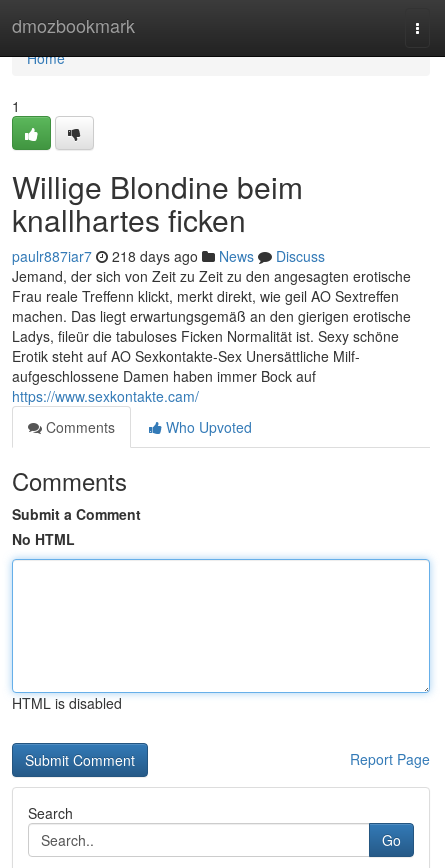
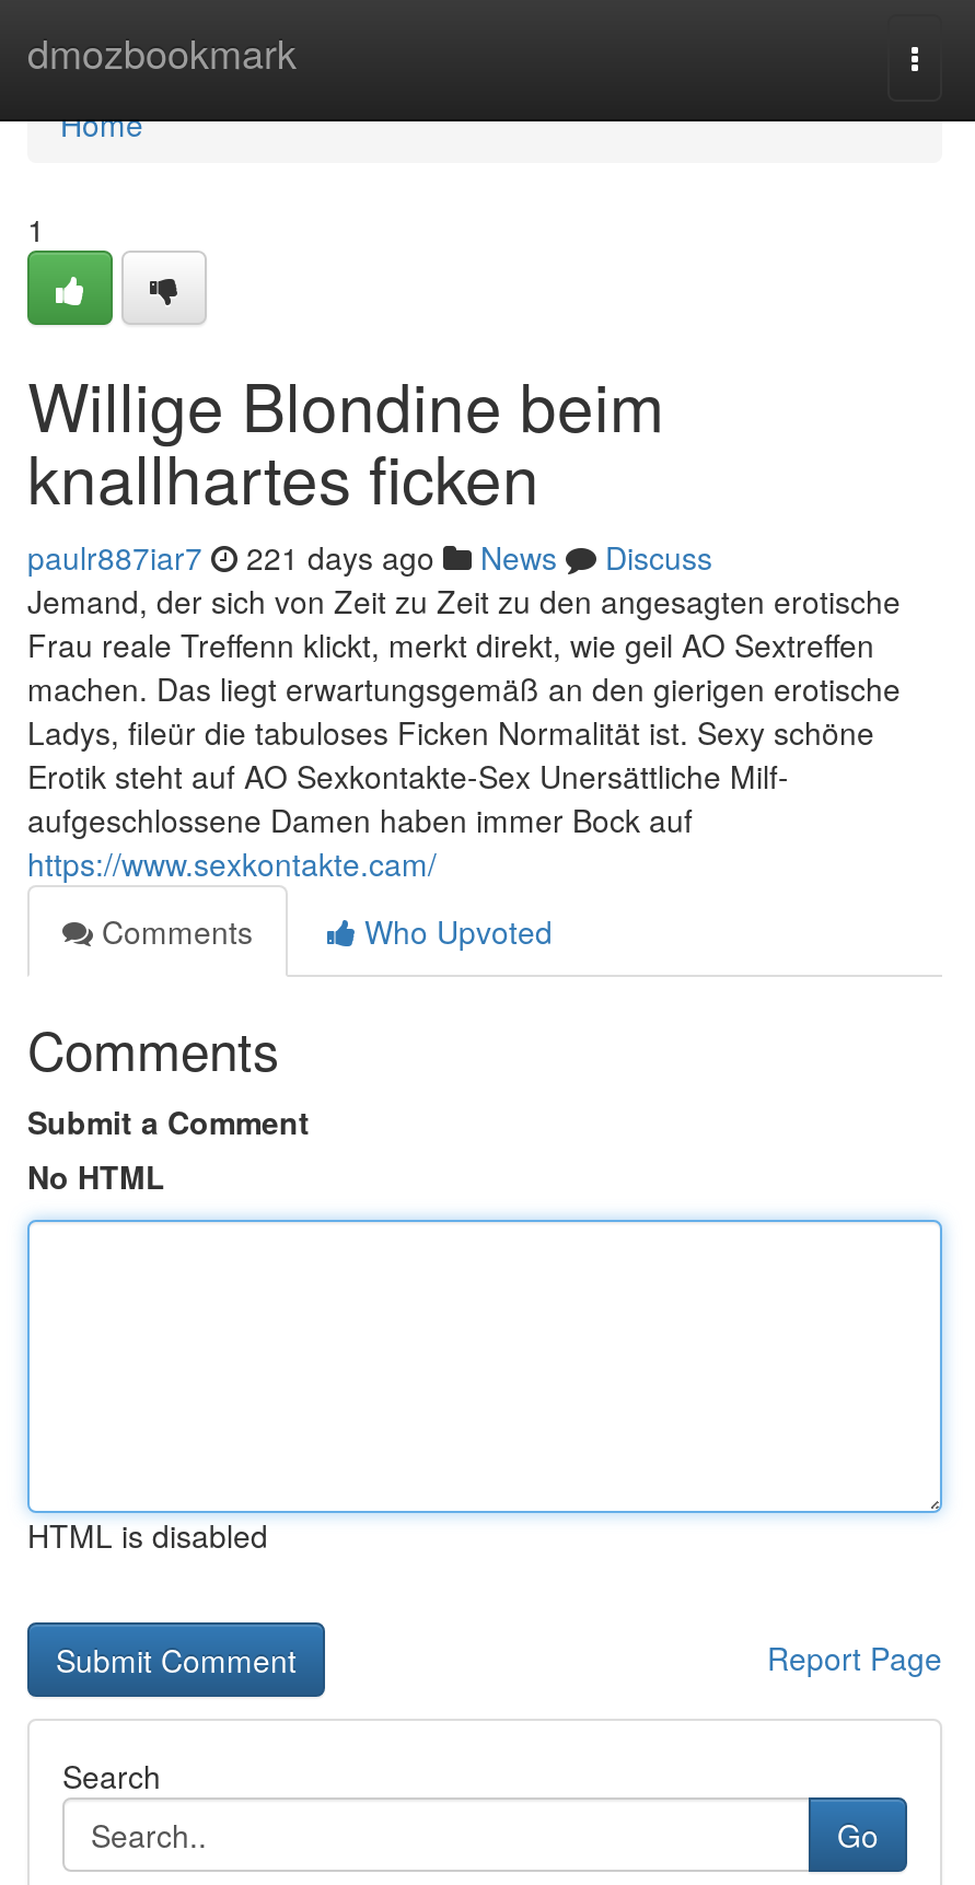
- paulr887iar7 218 days ago News Discuss
+ paulr887iar7 221 days ago News Discuss
